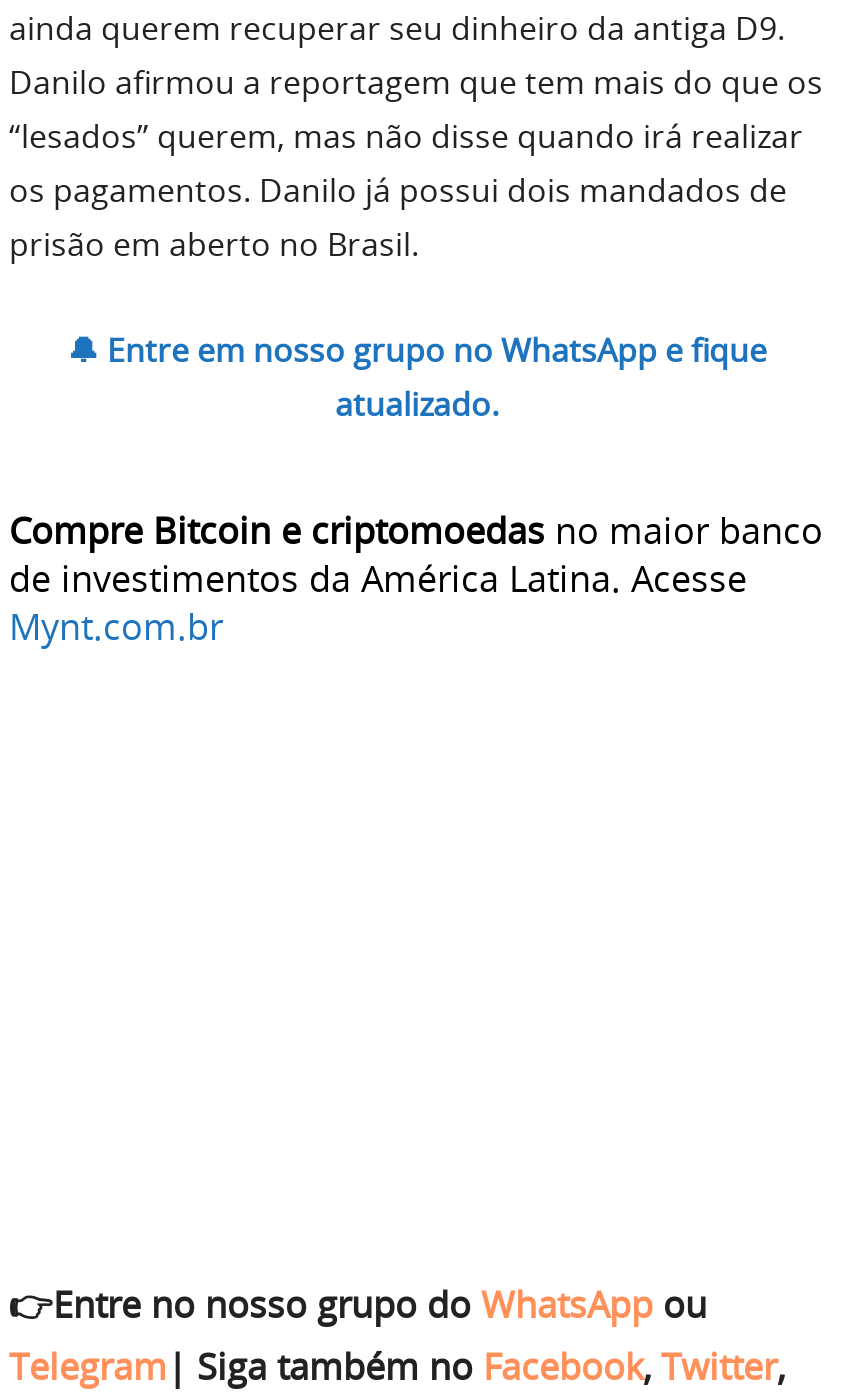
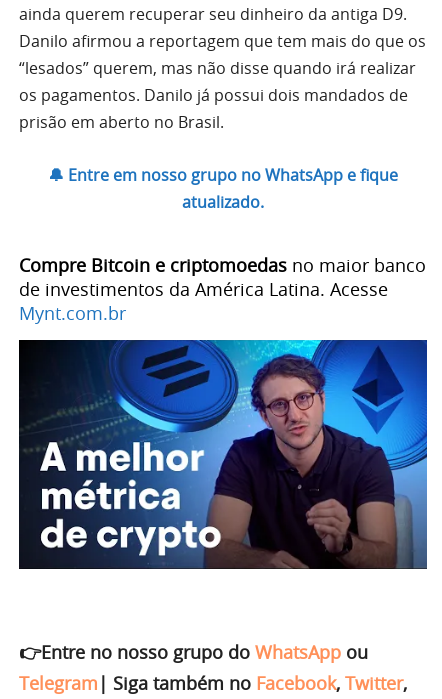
+ [image]
